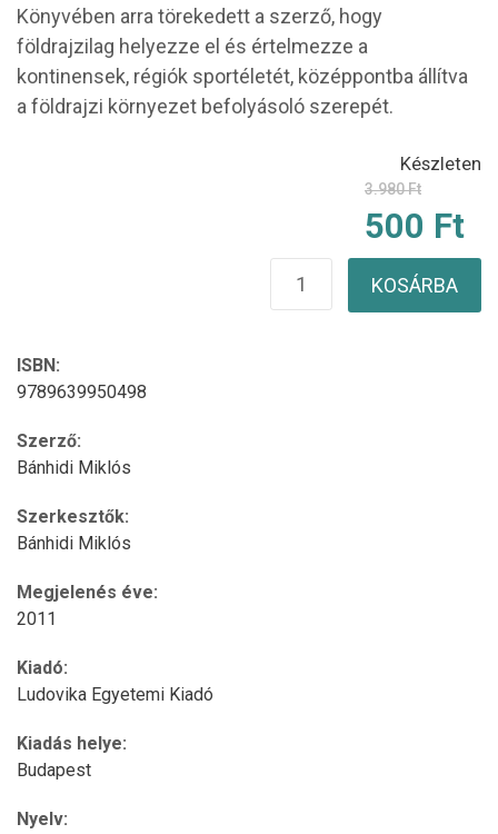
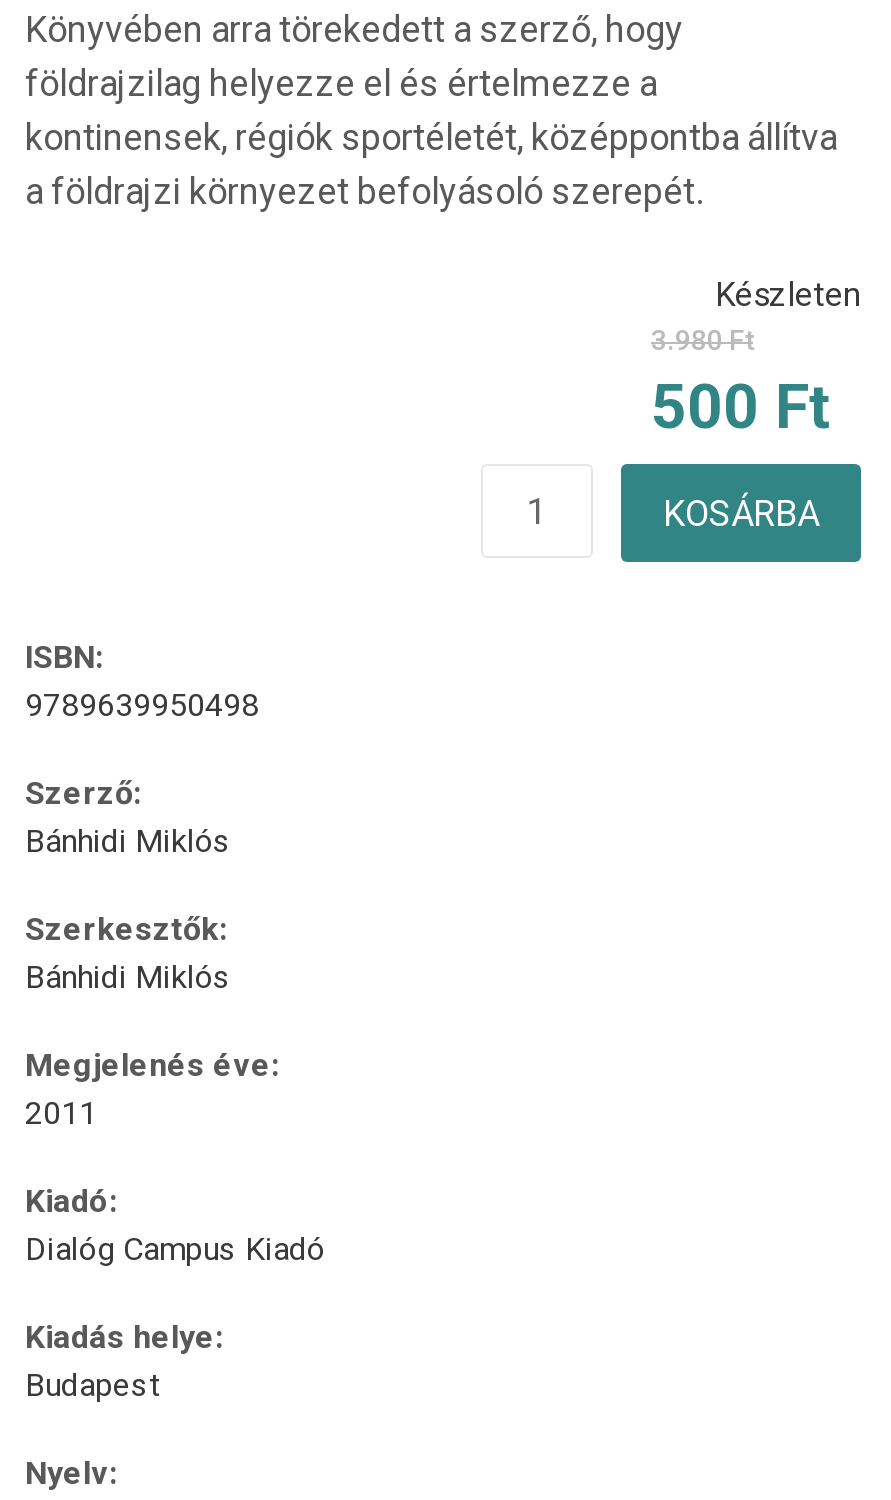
- Ludovika Egyetemi Kiadó
+ Dialóg Campus Kiadó
